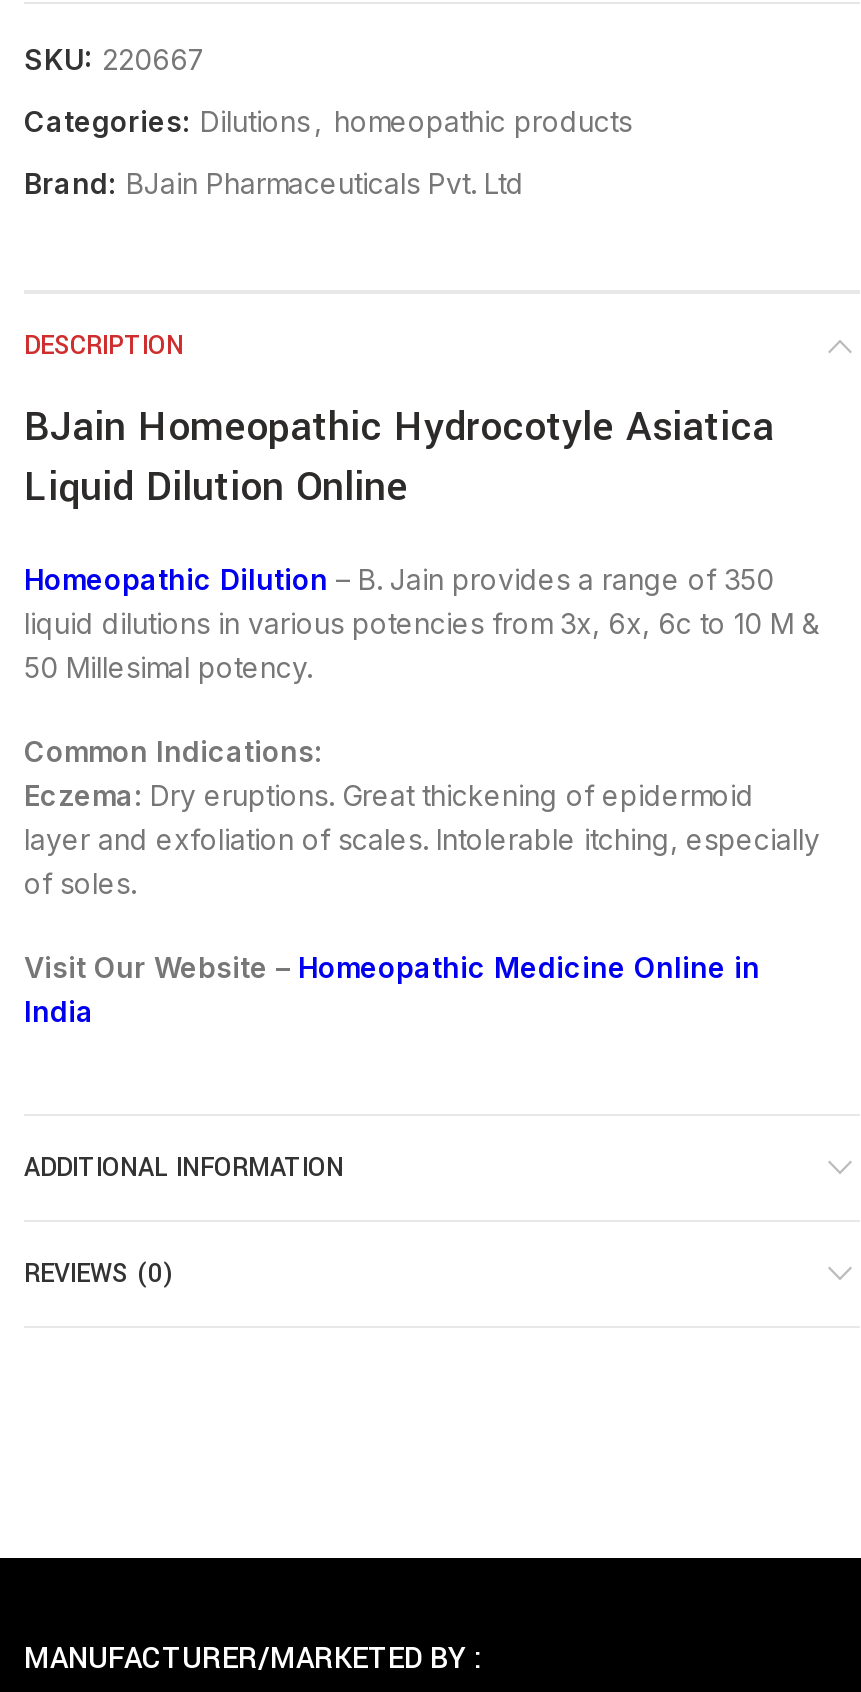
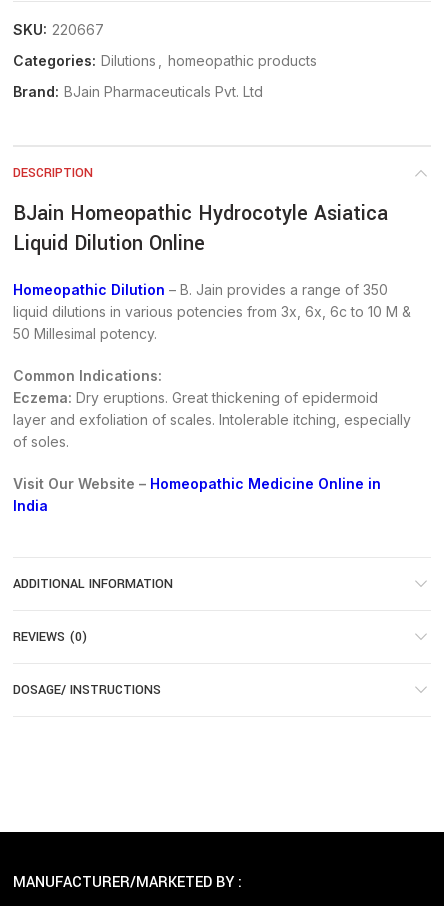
+ DOSAGE/ INSTRUCTIONS
